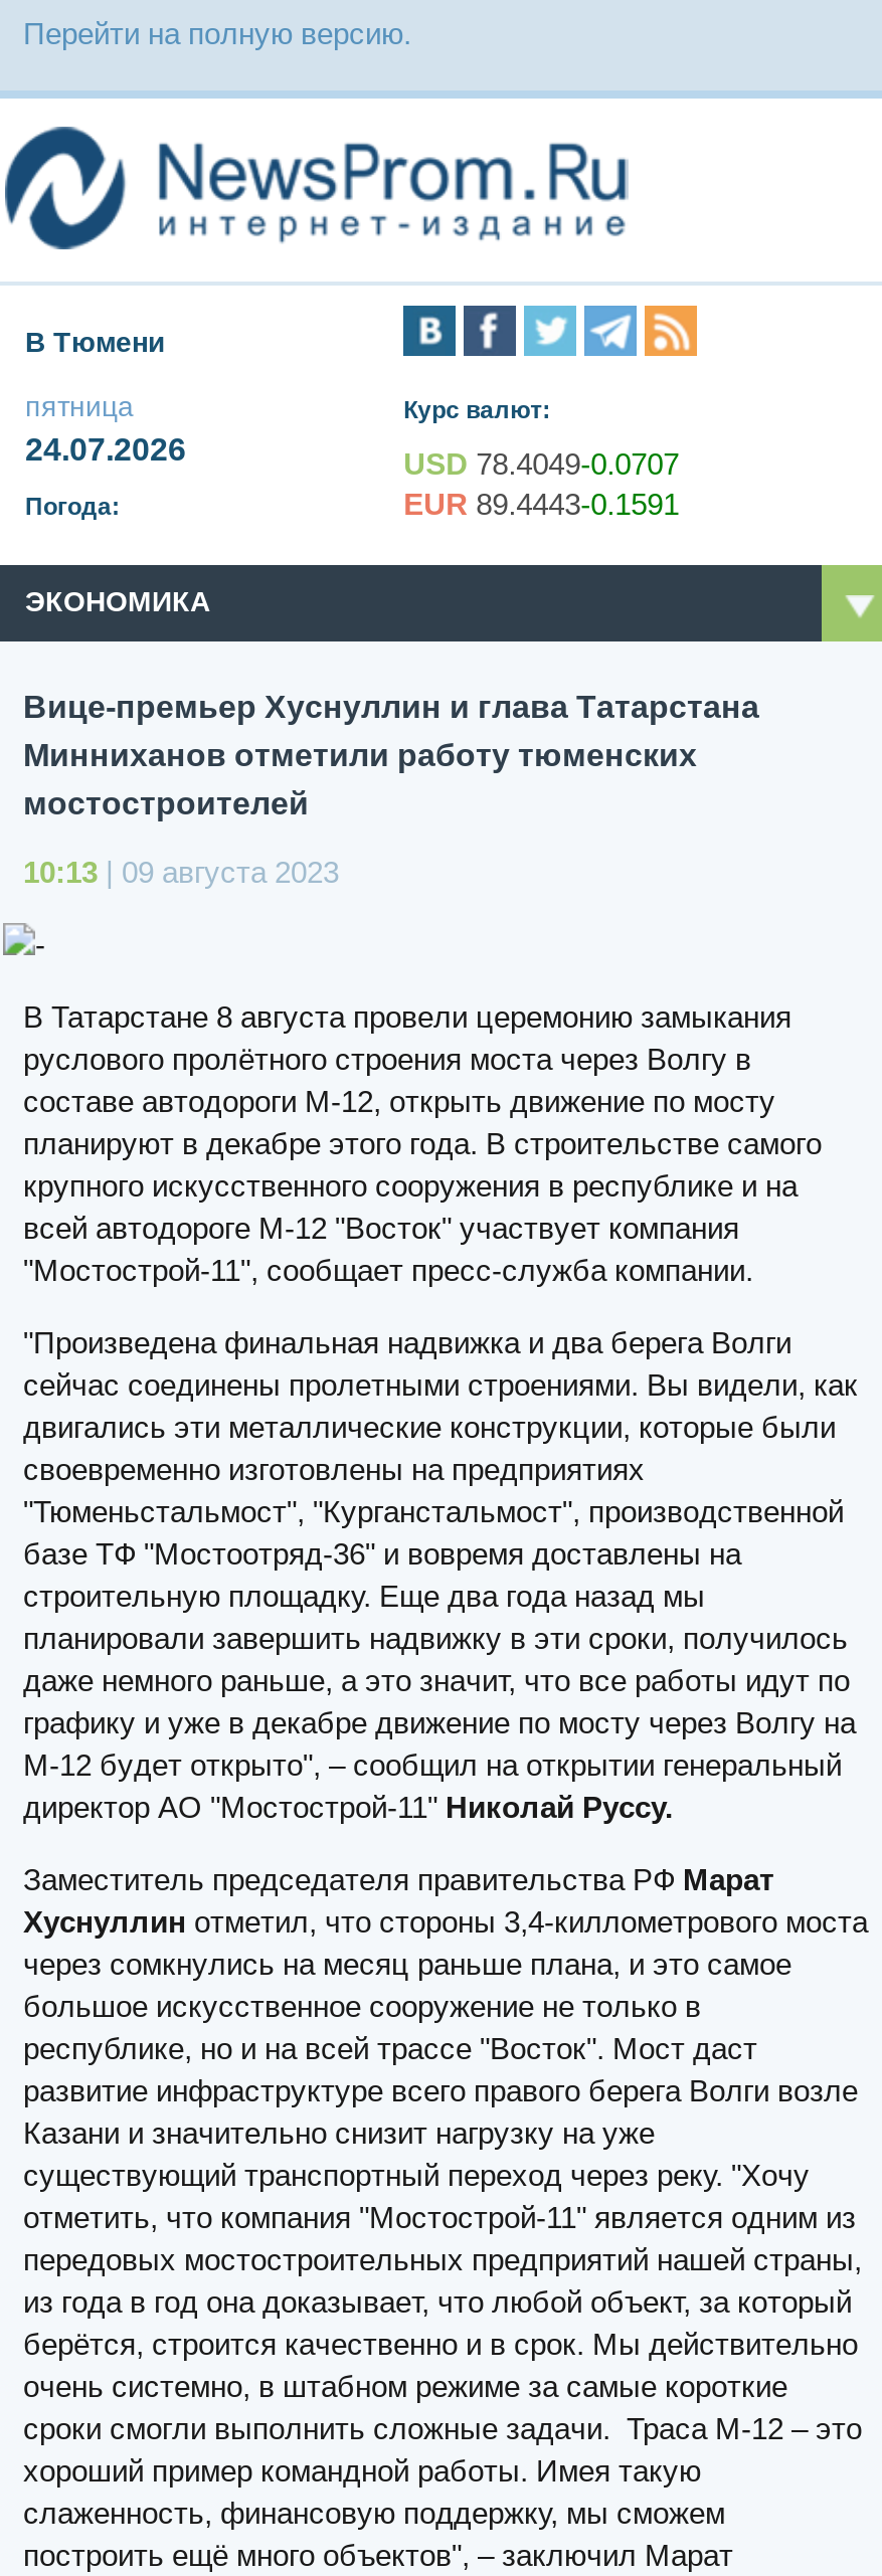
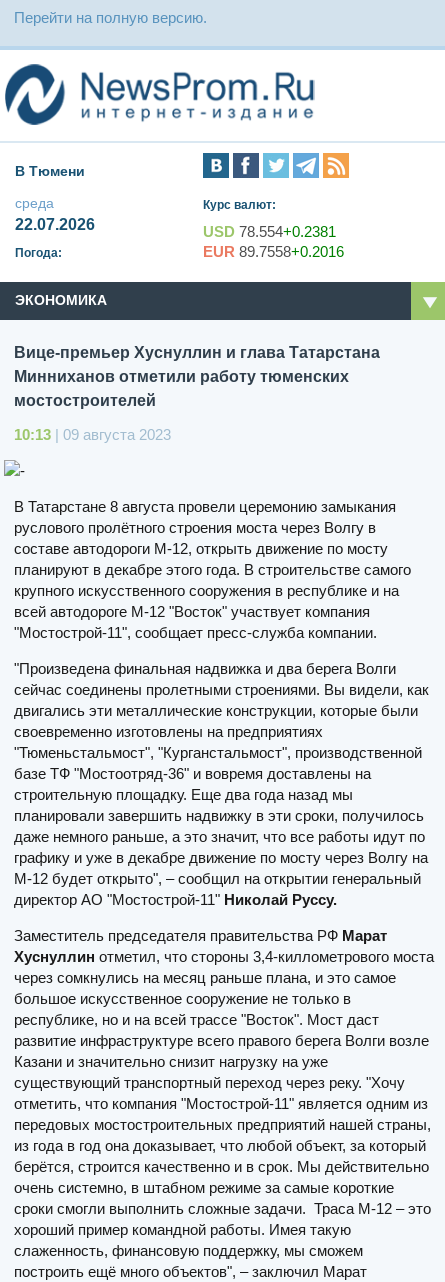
- пятница
- 24.07.2026
+ среда
+ 22.07.2026

- USD 78.4049-0.0707
+ USD 78.554+0.2381

- EUR 89.4443-0.1591
+ EUR 89.7558+0.2016
